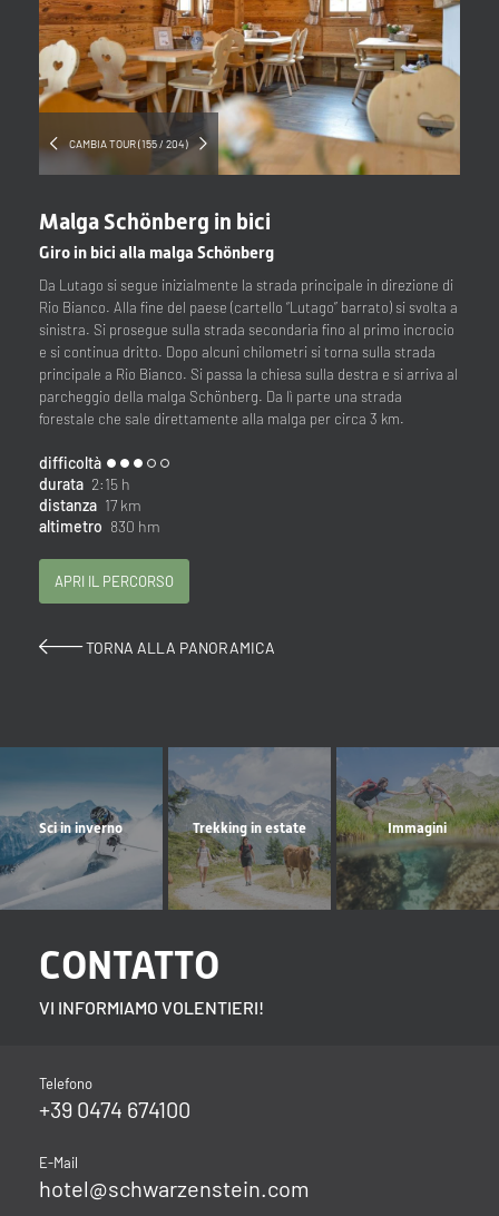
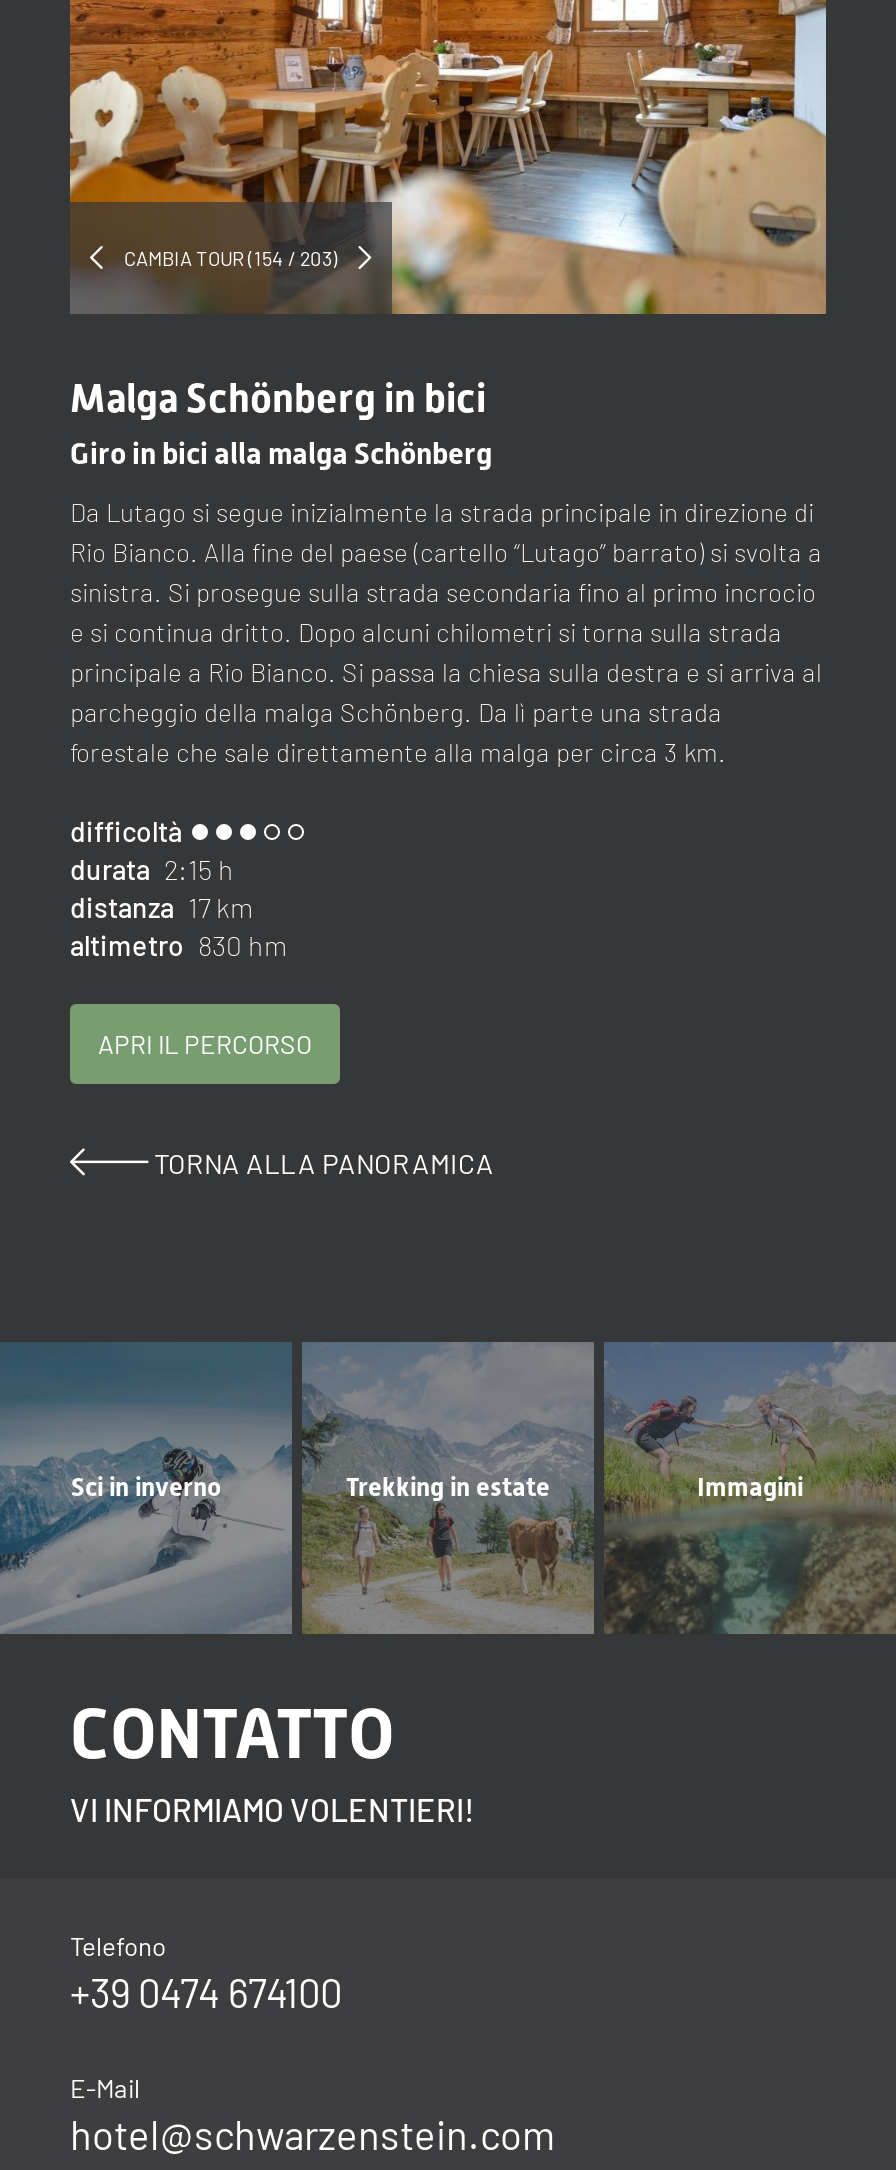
- CAMBIA TOUR (155 / 204)
+ CAMBIA TOUR (154 / 203)
